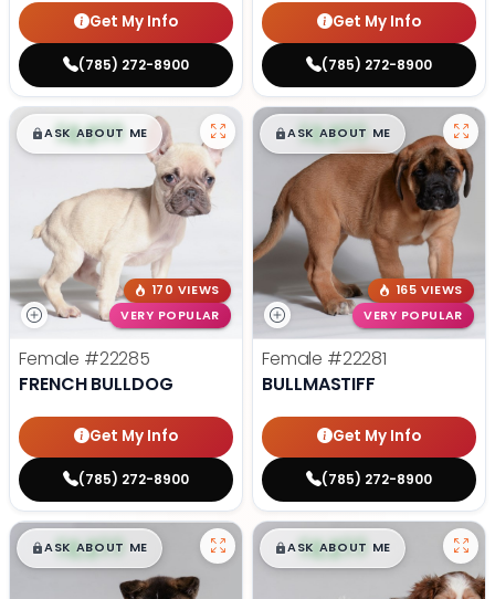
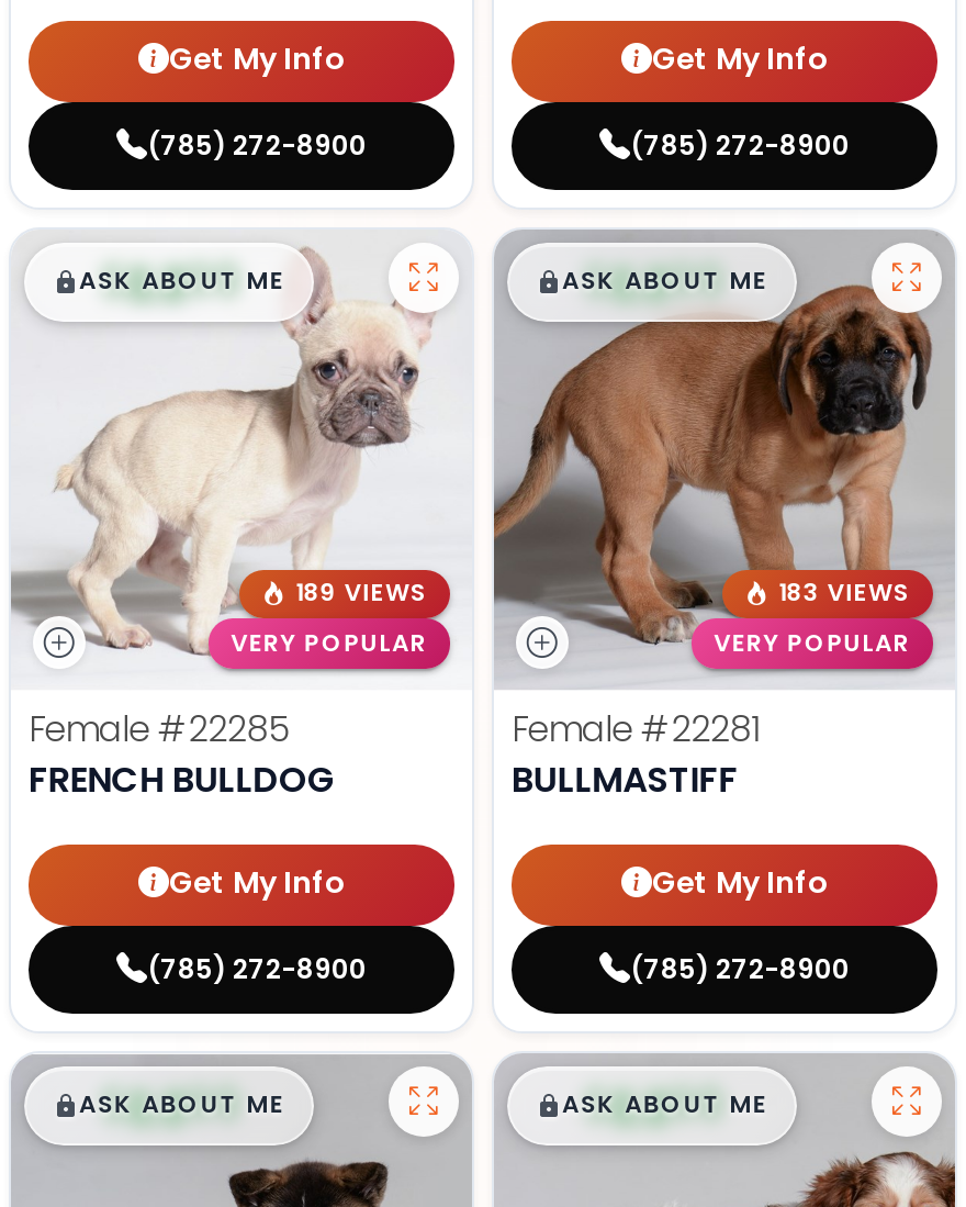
- 170 VIEWS
+ 189 VIEWS

- 165 VIEWS
+ 183 VIEWS
